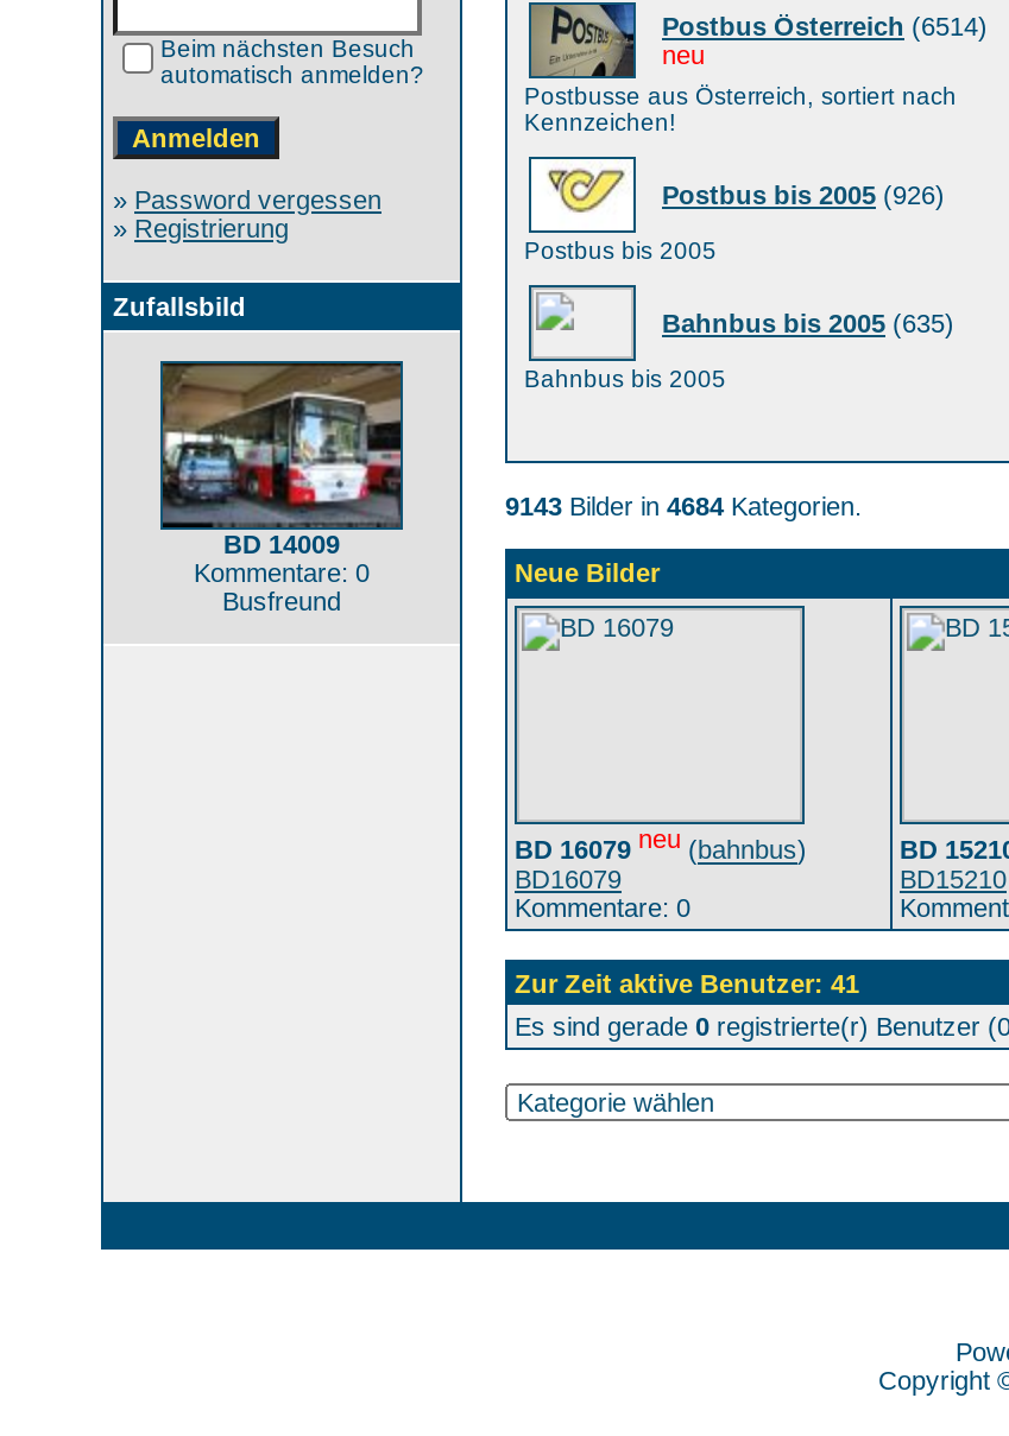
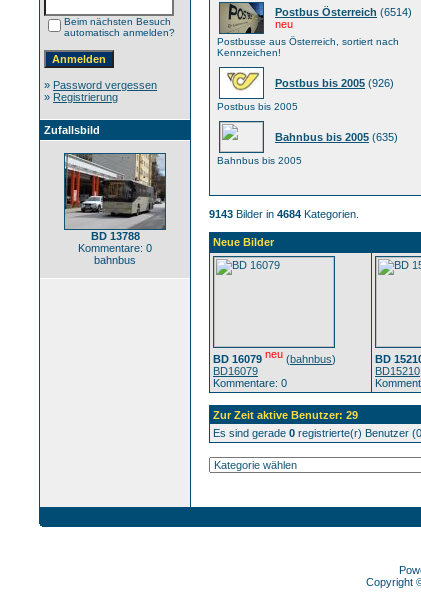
- [image]
- BD 14009
+ [image]
+ BD 13788

- Busfreund
+ bahnbus

- Zur Zeit aktive Benutzer: 41
+ Zur Zeit aktive Benutzer: 29
